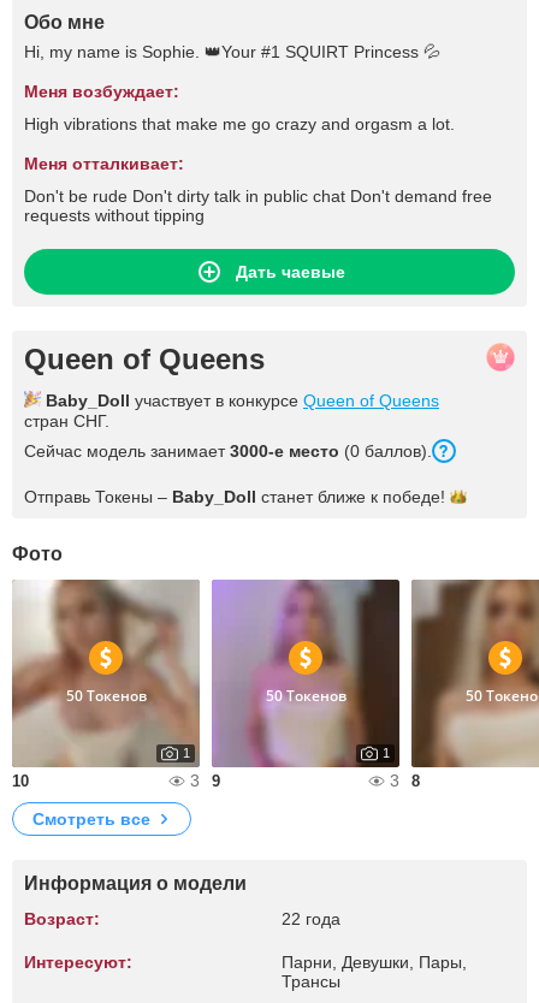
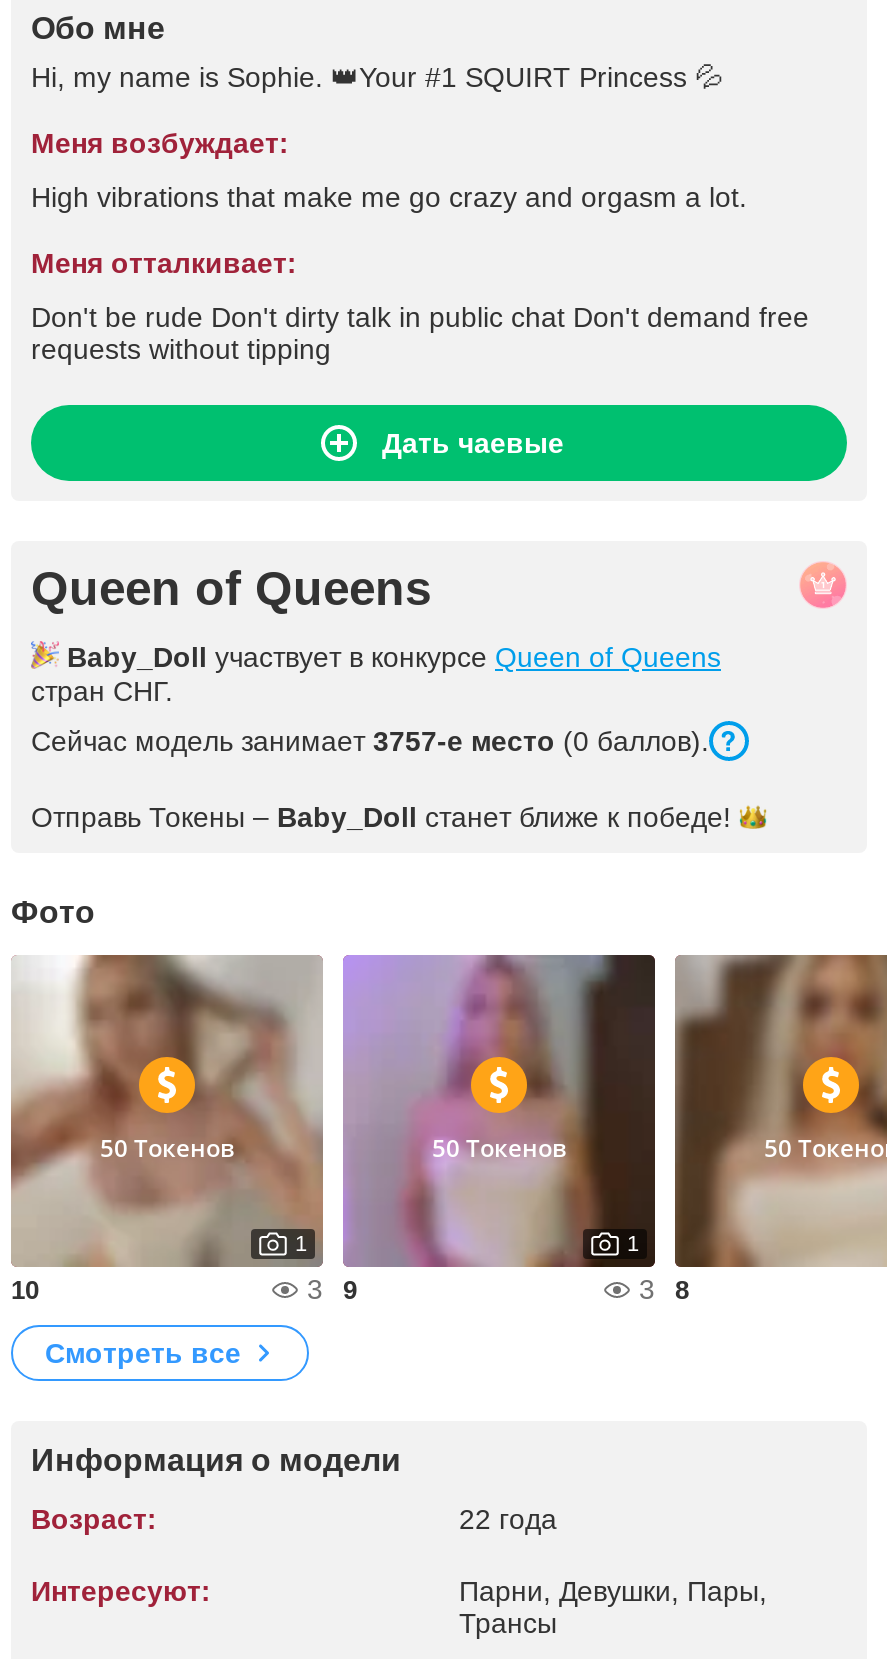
- Сейчас модель занимает 3000-е место (0 баллов).
+ Сейчас модель занимает 3757-е место (0 баллов).
